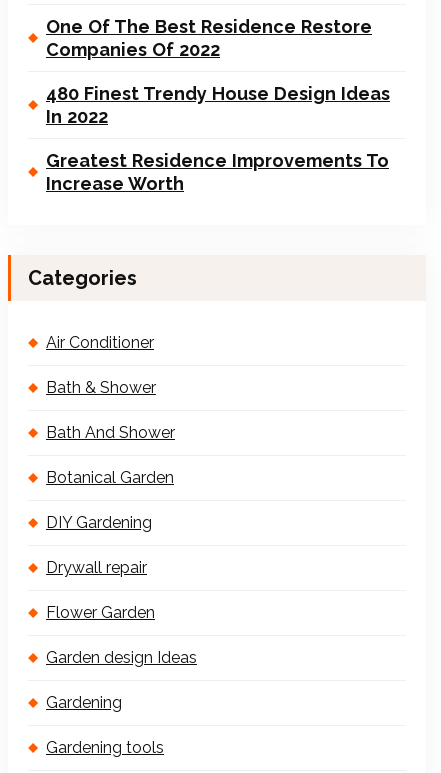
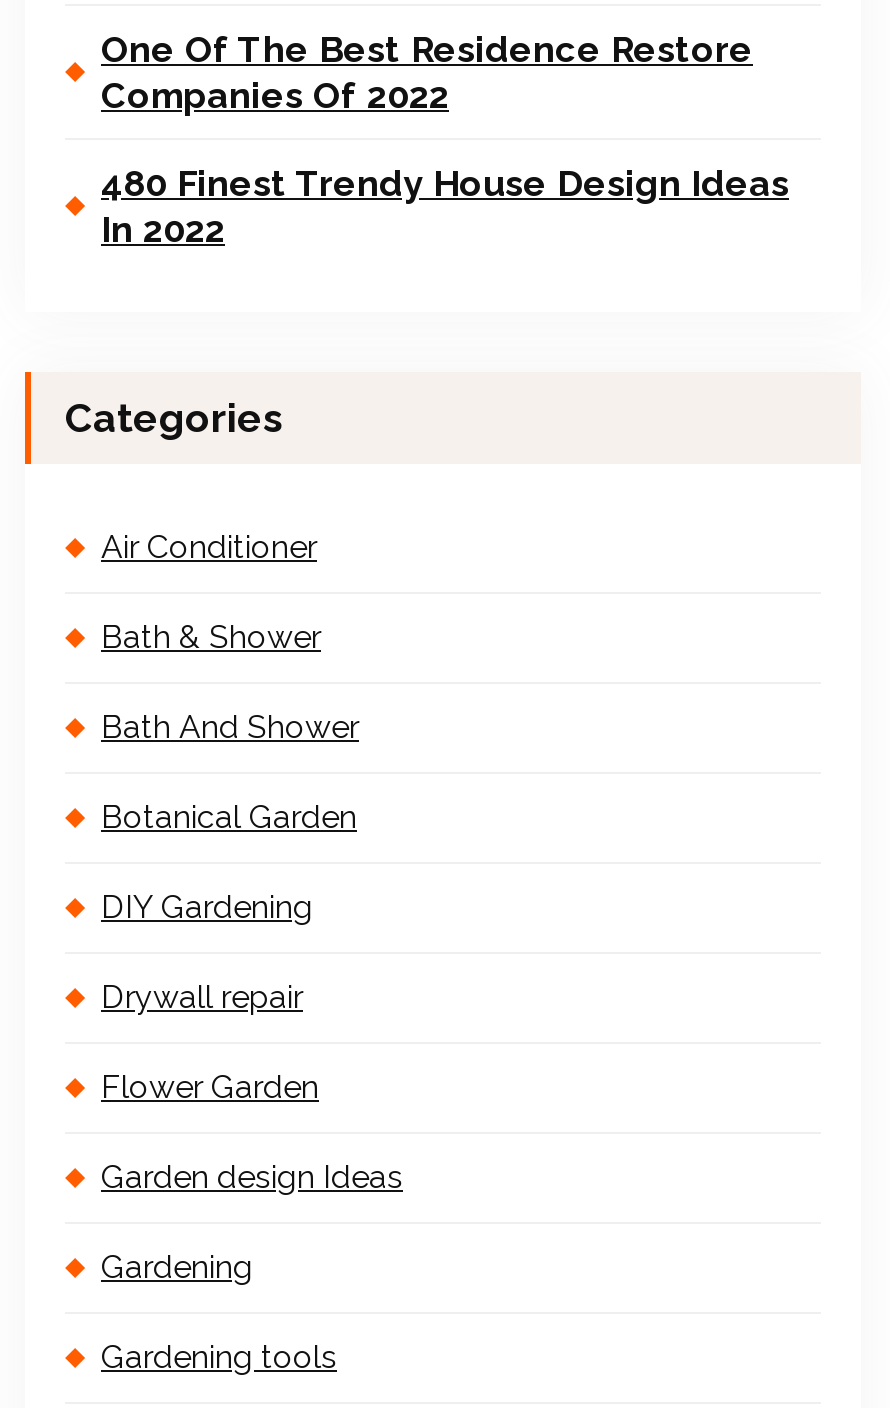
- Greatest Residence Improvements To
- Increase Worth
